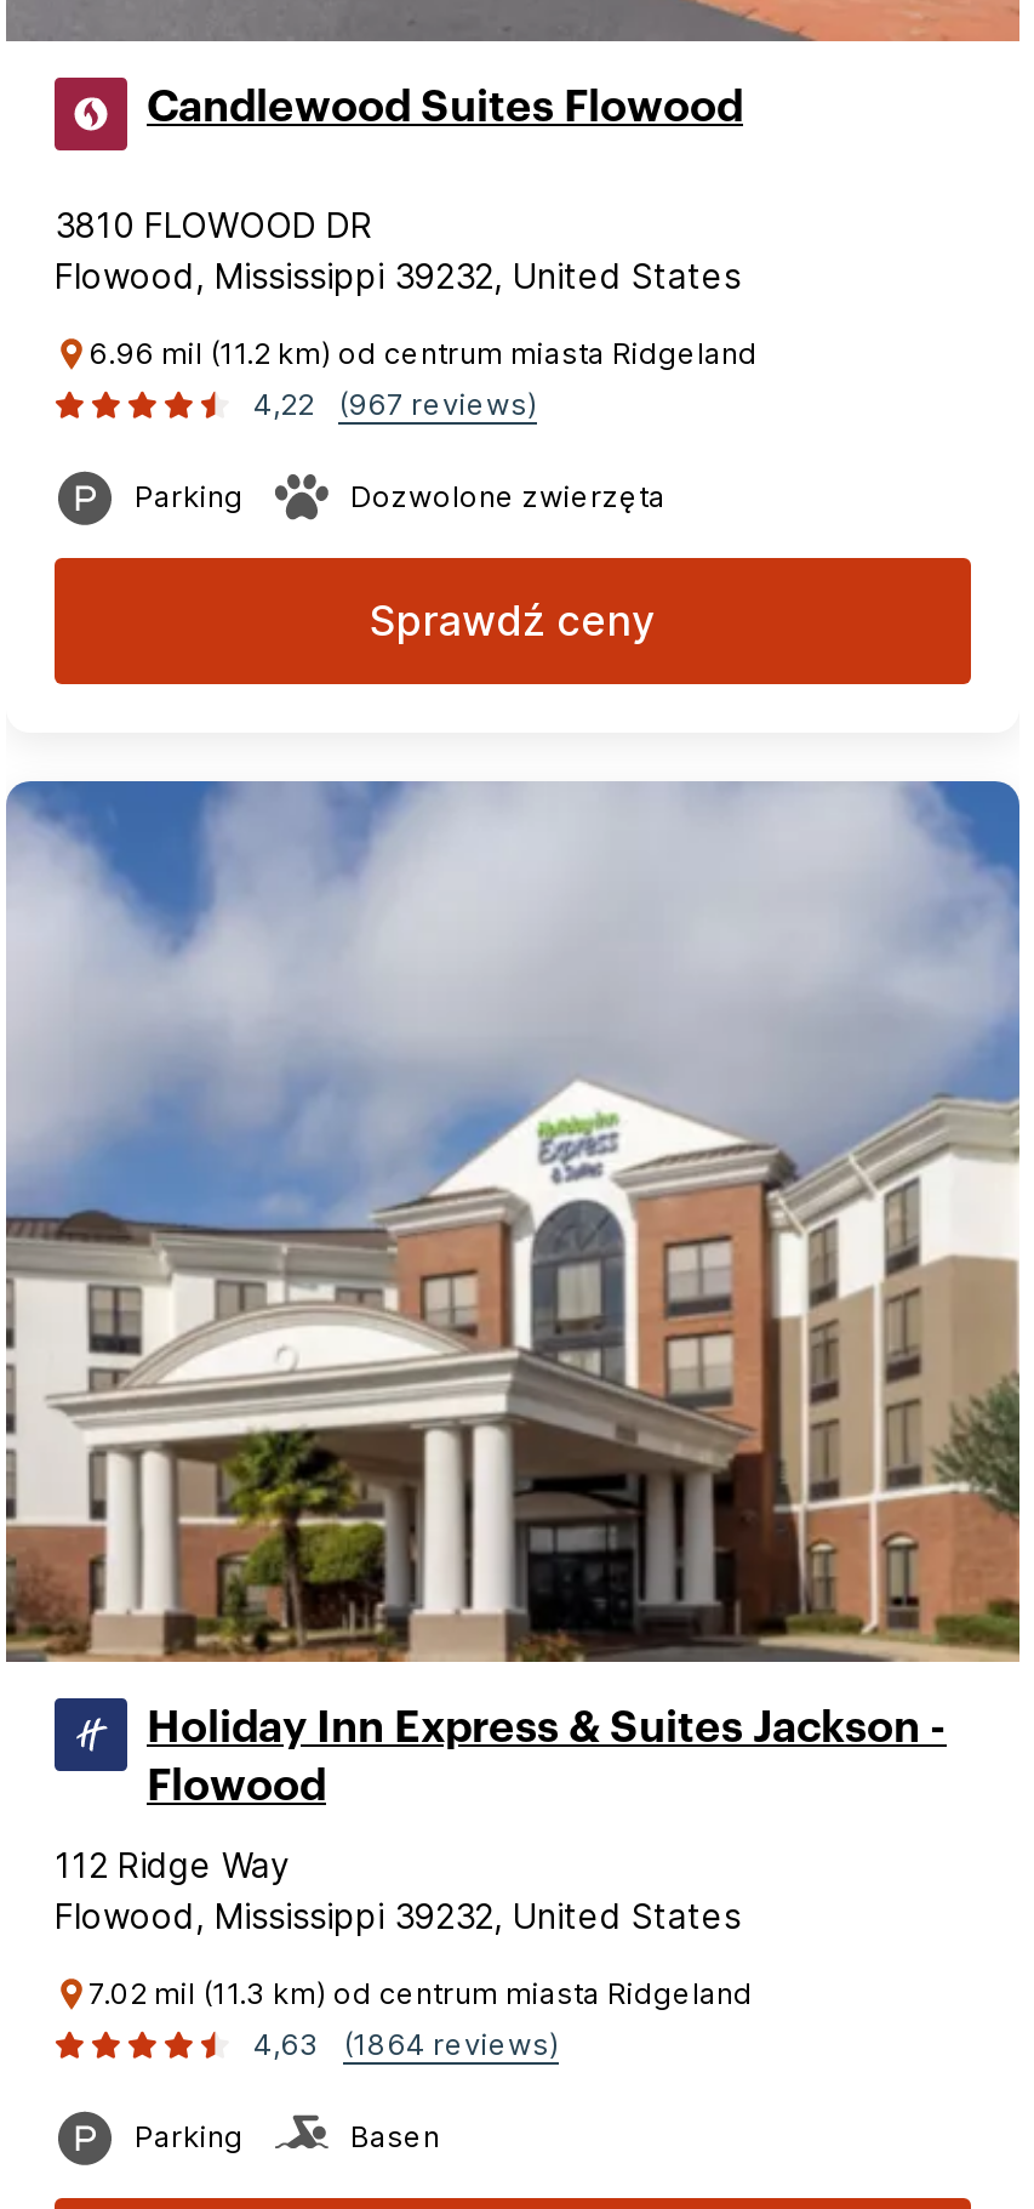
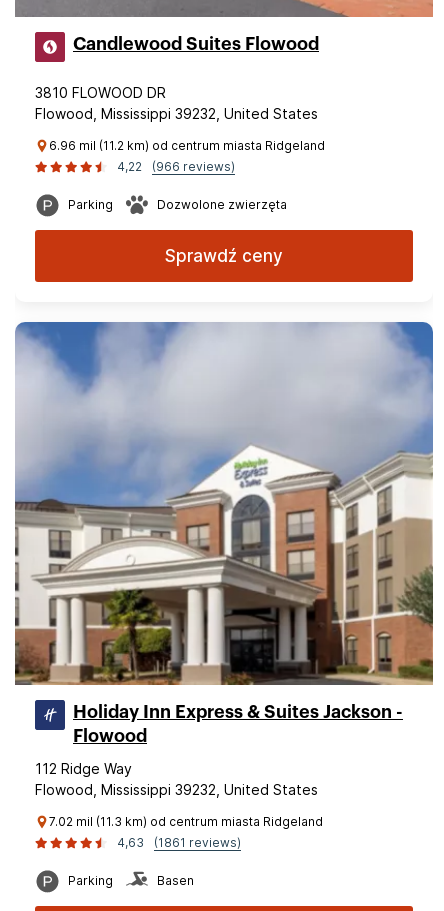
- 4,22 (967 reviews)
+ 4,22 (966 reviews)

- 4,63 (1864 reviews)
+ 4,63 (1861 reviews)
